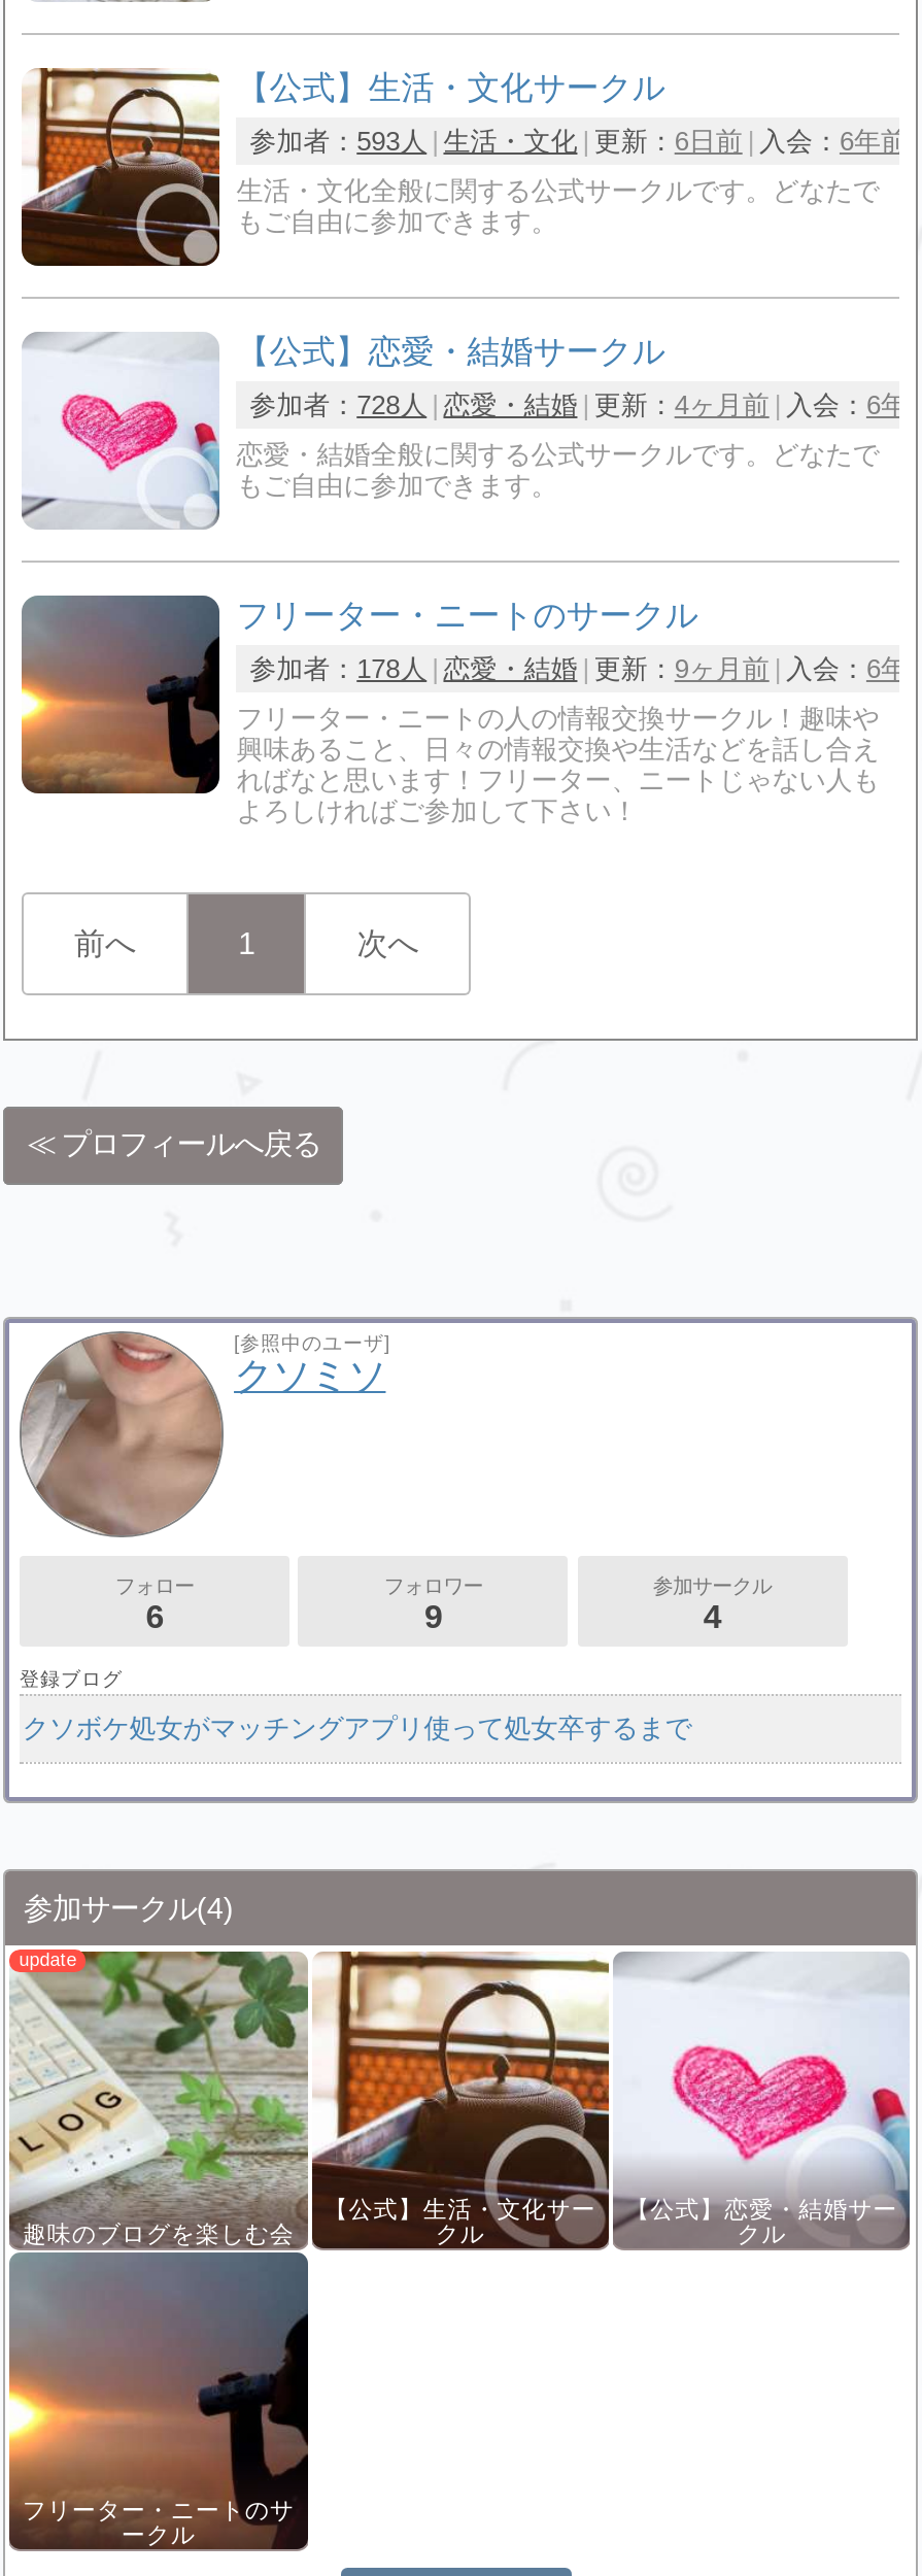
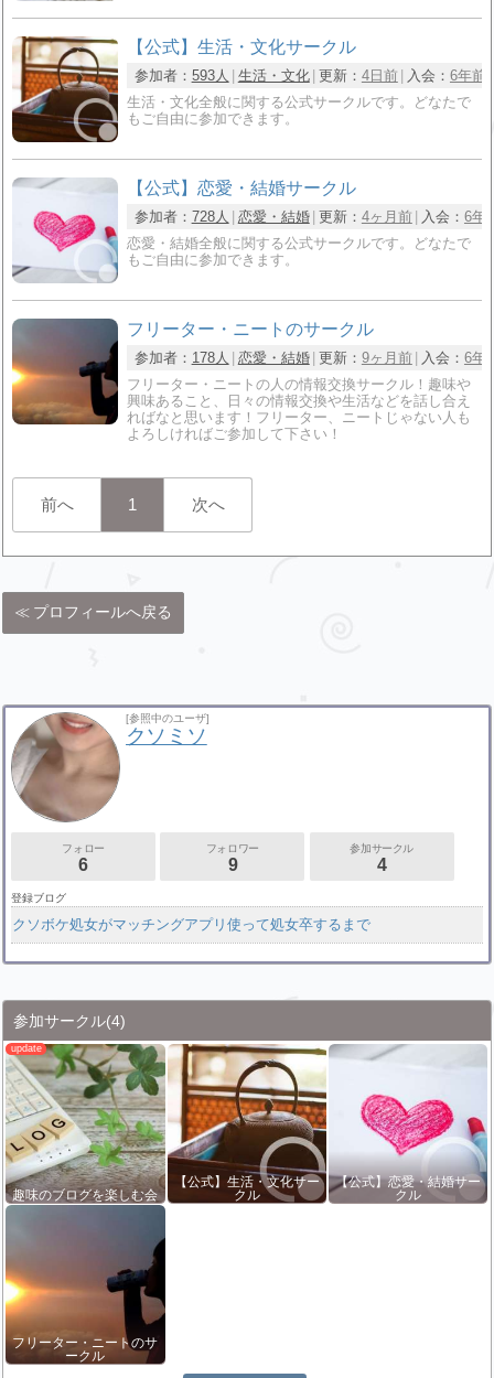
- 参加者：593人 生活・文化 更新：6日前 入会：6年前
+ 参加者：593人 生活・文化 更新：4日前 入会：6年前
